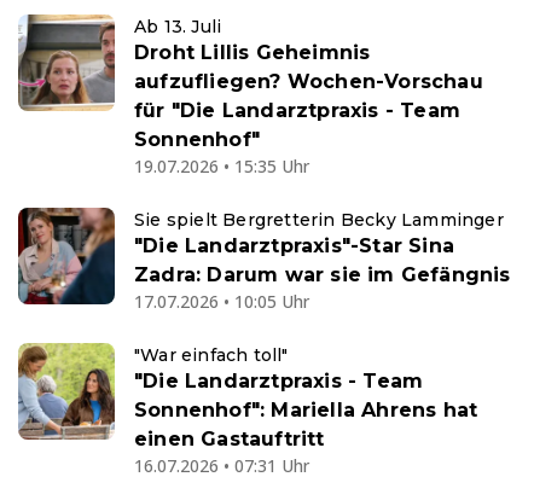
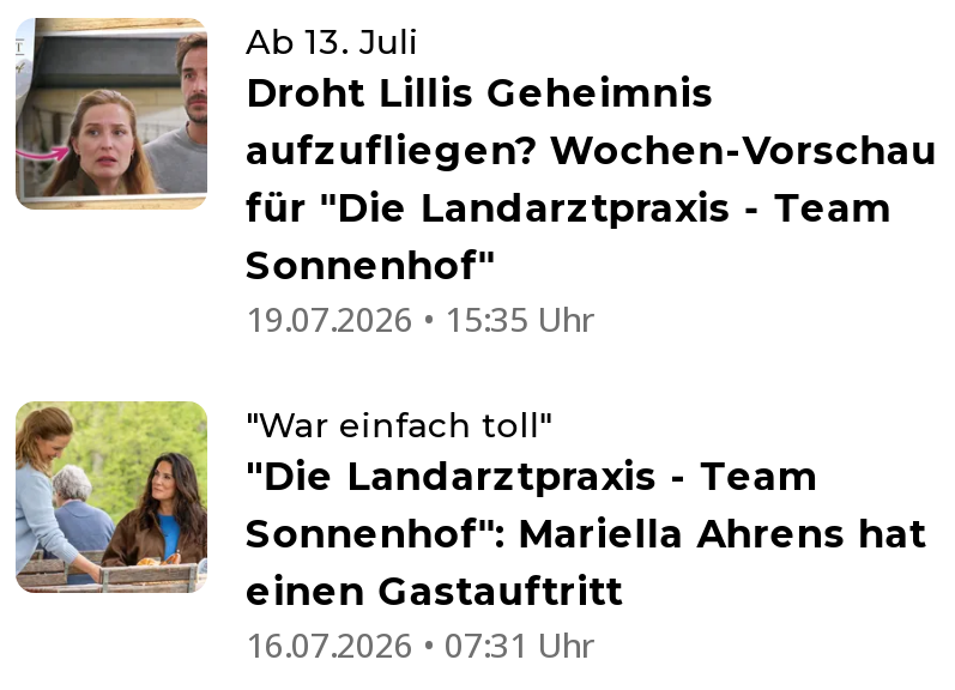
- [image]
- Sie spielt Bergretterin Becky Lamminger
- "Die Landarztpraxis"-Star Sina
- Zadra: Darum war sie im Gefängnis
- 17.07.2026 • 10:05 Uhr
